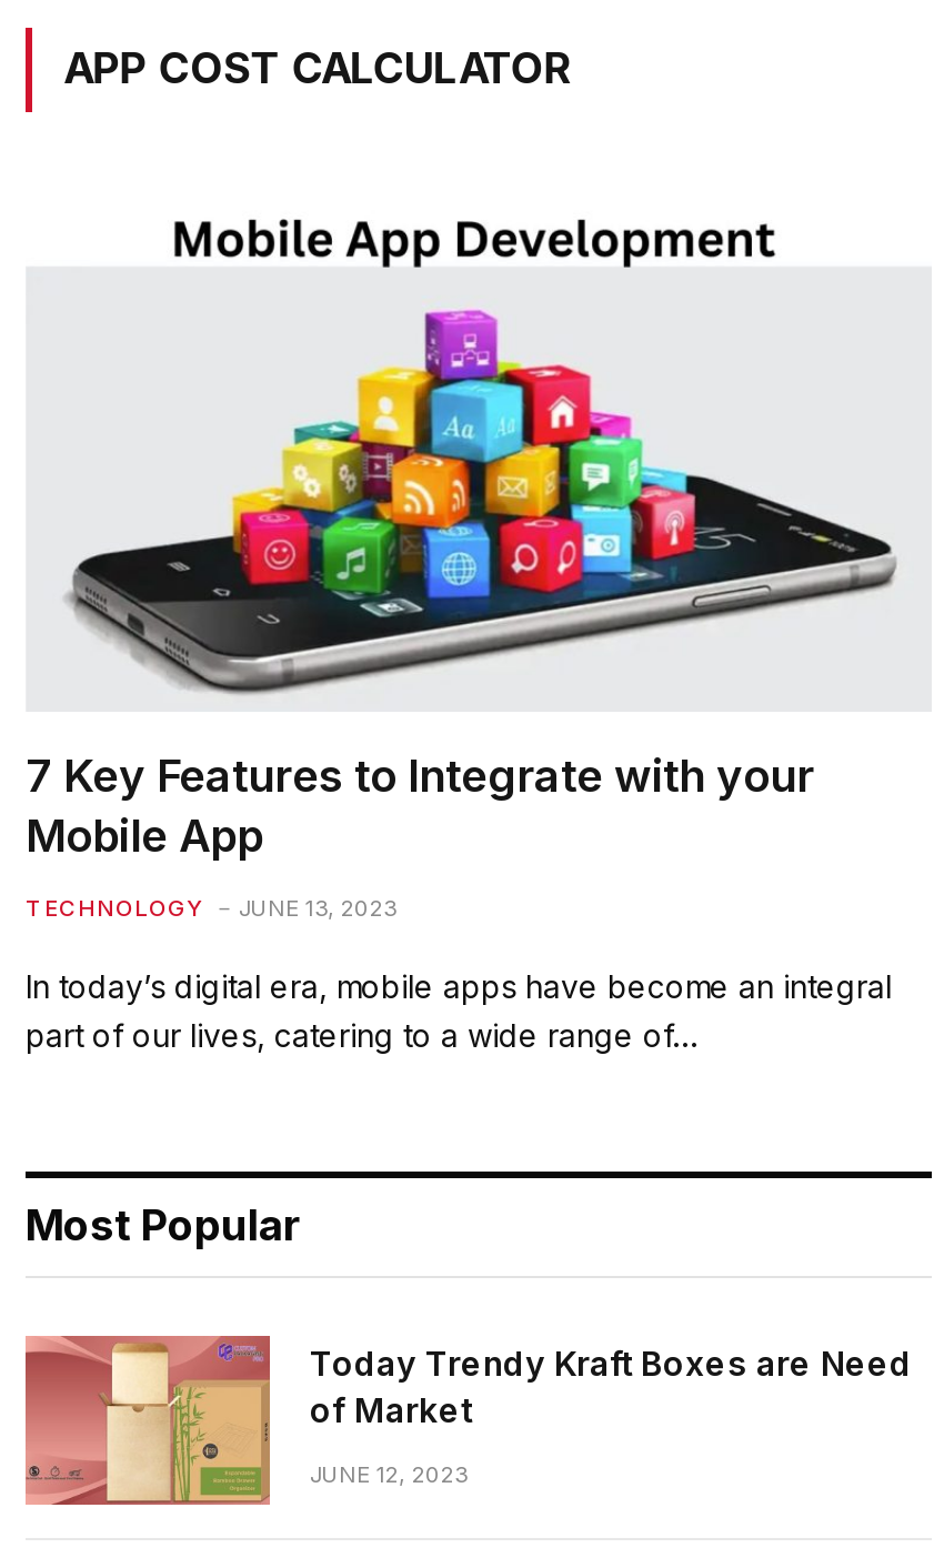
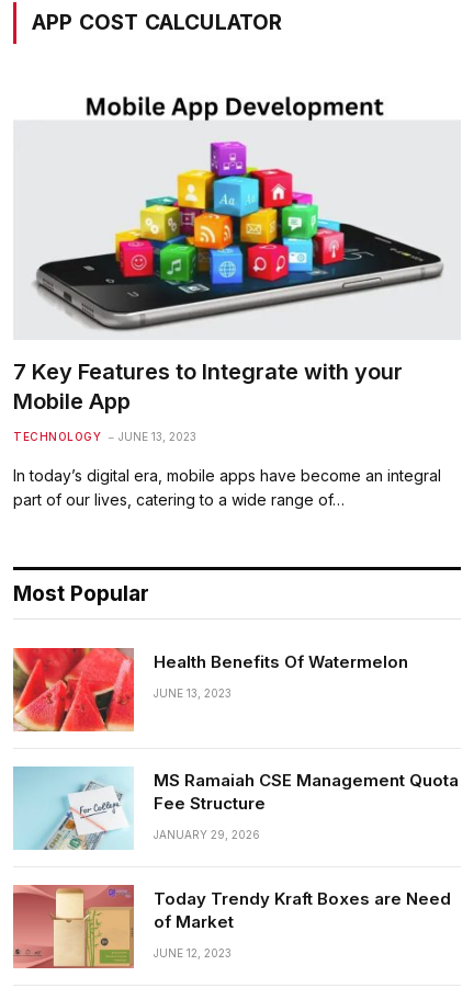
+ [image]
+ Health Benefits Of Watermelon
+ JUNE 13, 2023

+ [image]
+ MS Ramaiah CSE Management Quota
+ Fee Structure
+ JANUARY 29, 2026
